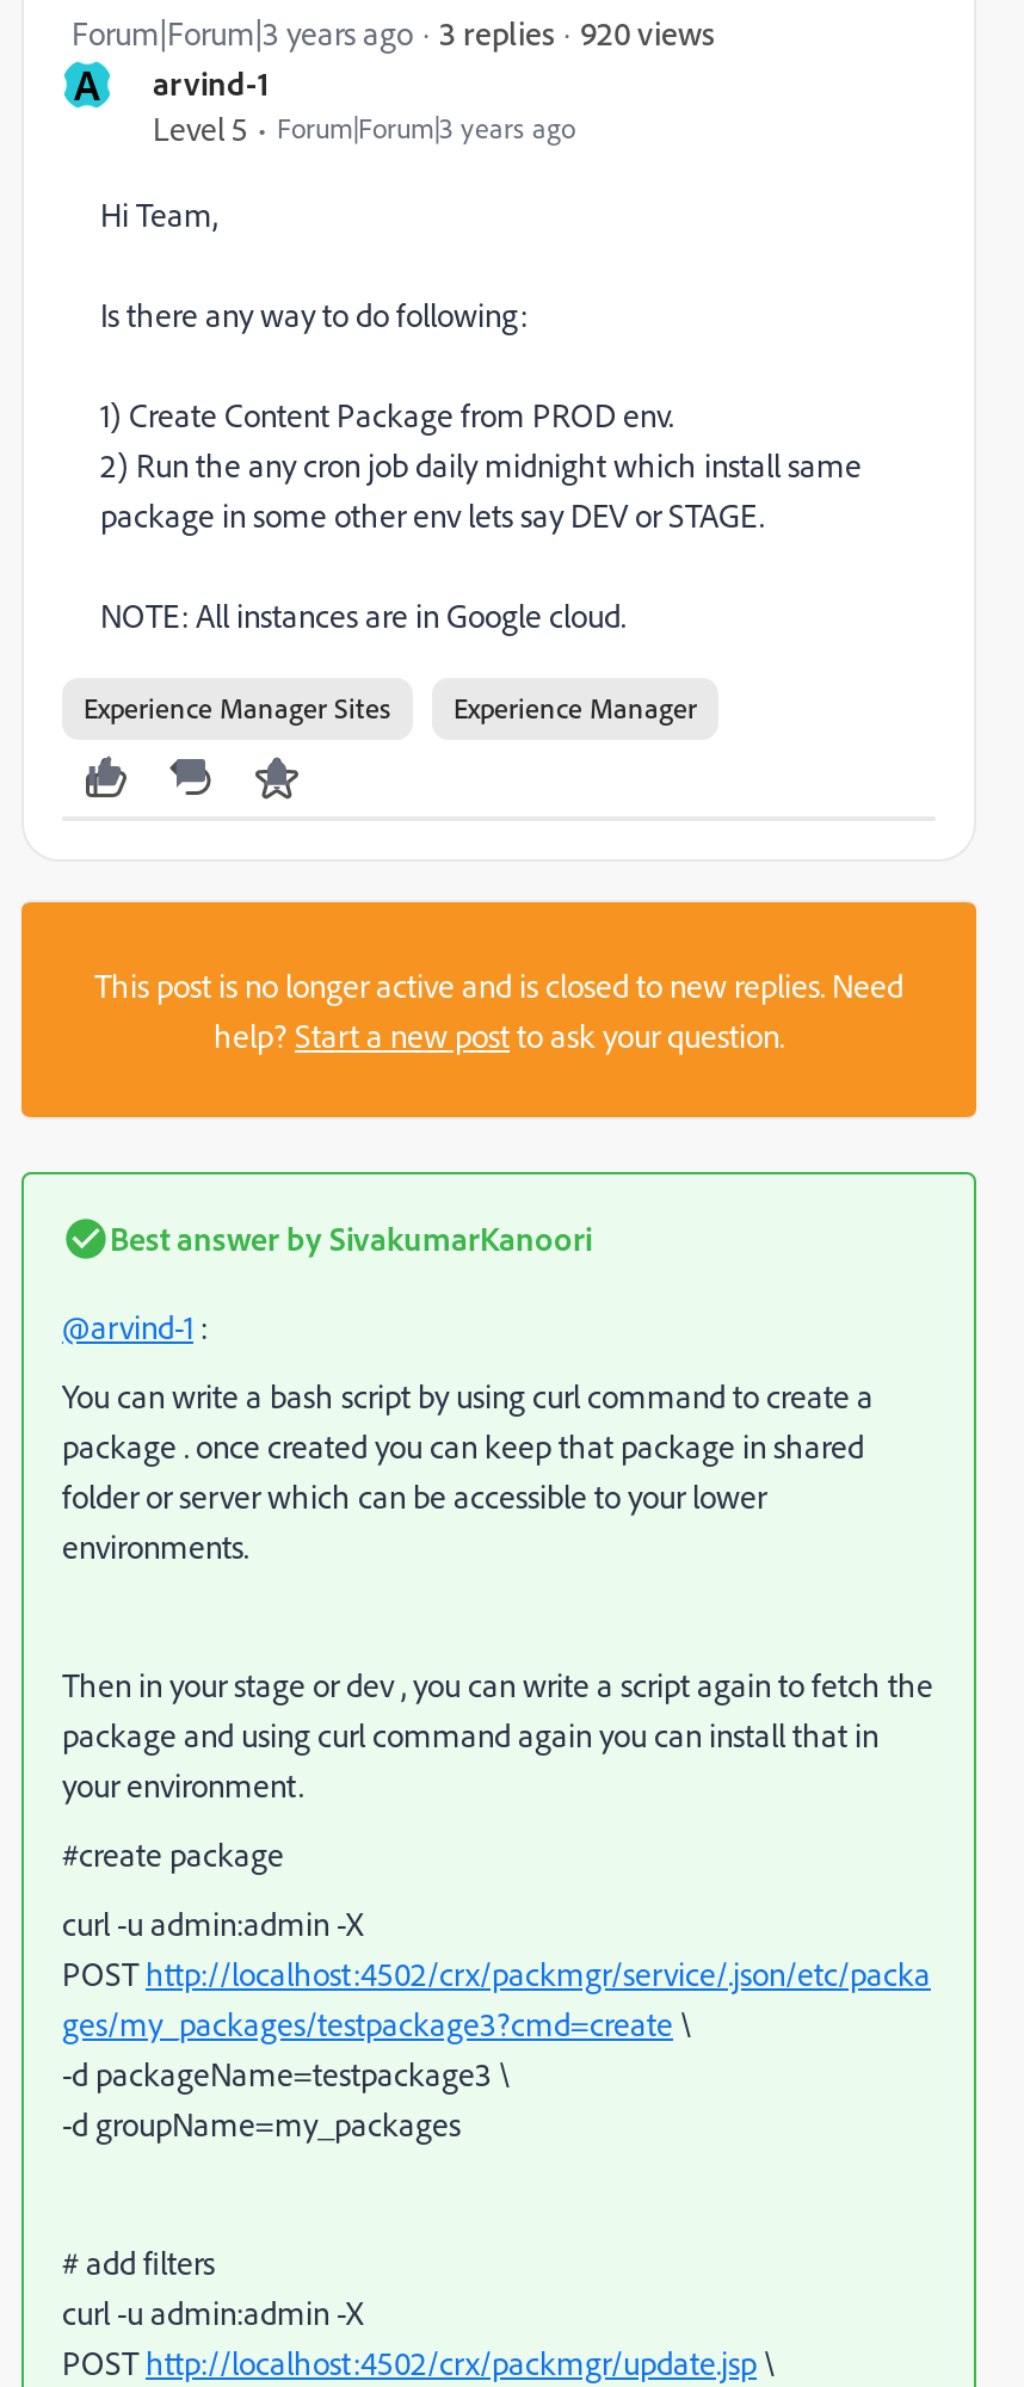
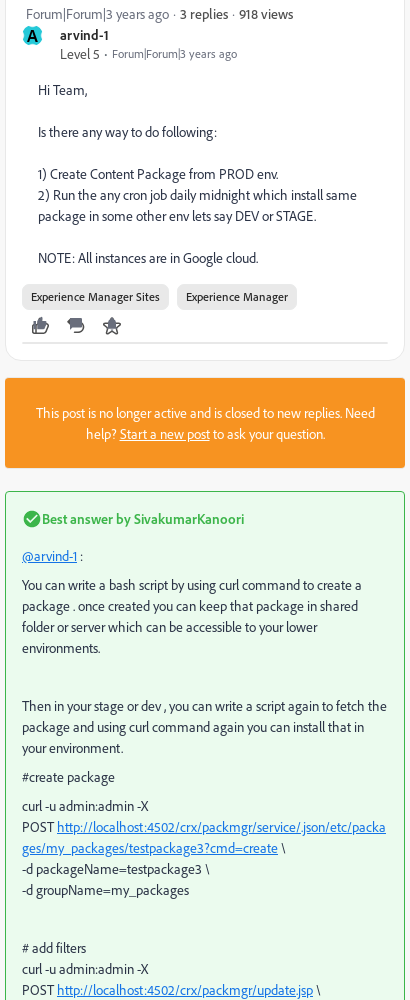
- 920 views
+ 918 views
